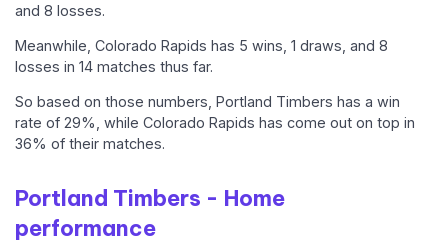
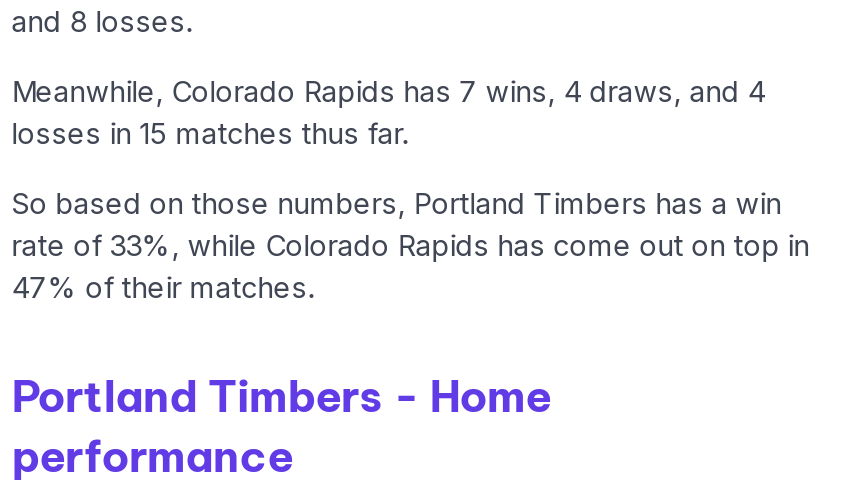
- Meanwhile, Colorado Rapids has 5 wins, 1 draws, and 8
+ Meanwhile, Colorado Rapids has 7 wins, 4 draws, and 4

- losses in 14 matches thus far.
+ losses in 15 matches thus far.

- rate of 29%, while Colorado Rapids has come out on top in
+ rate of 33%, while Colorado Rapids has come out on top in

- 36% of their matches.
+ 47% of their matches.
